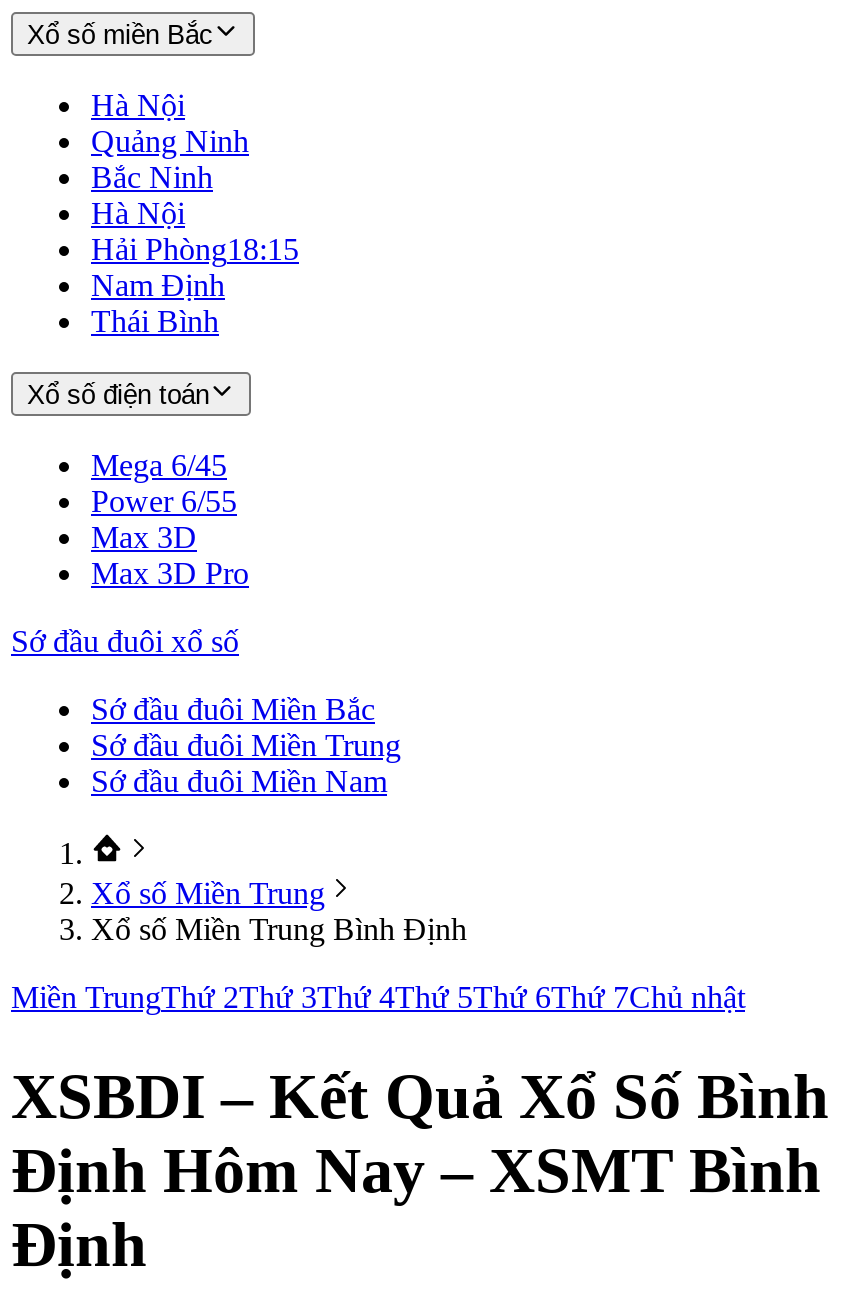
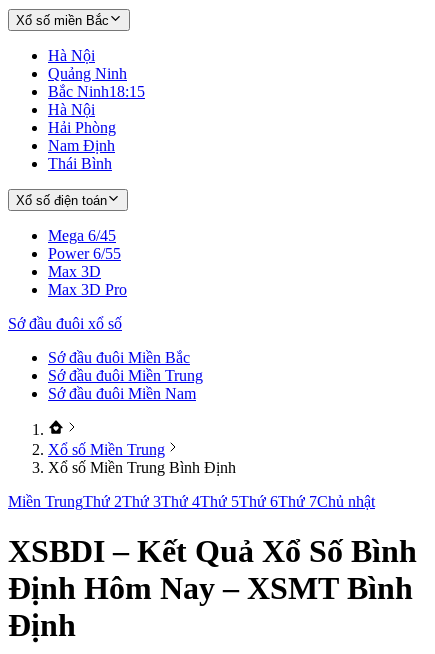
- Bắc Ninh
+ Bắc Ninh 18:15

- Hải Phòng18:15
+ Hải Phòng
